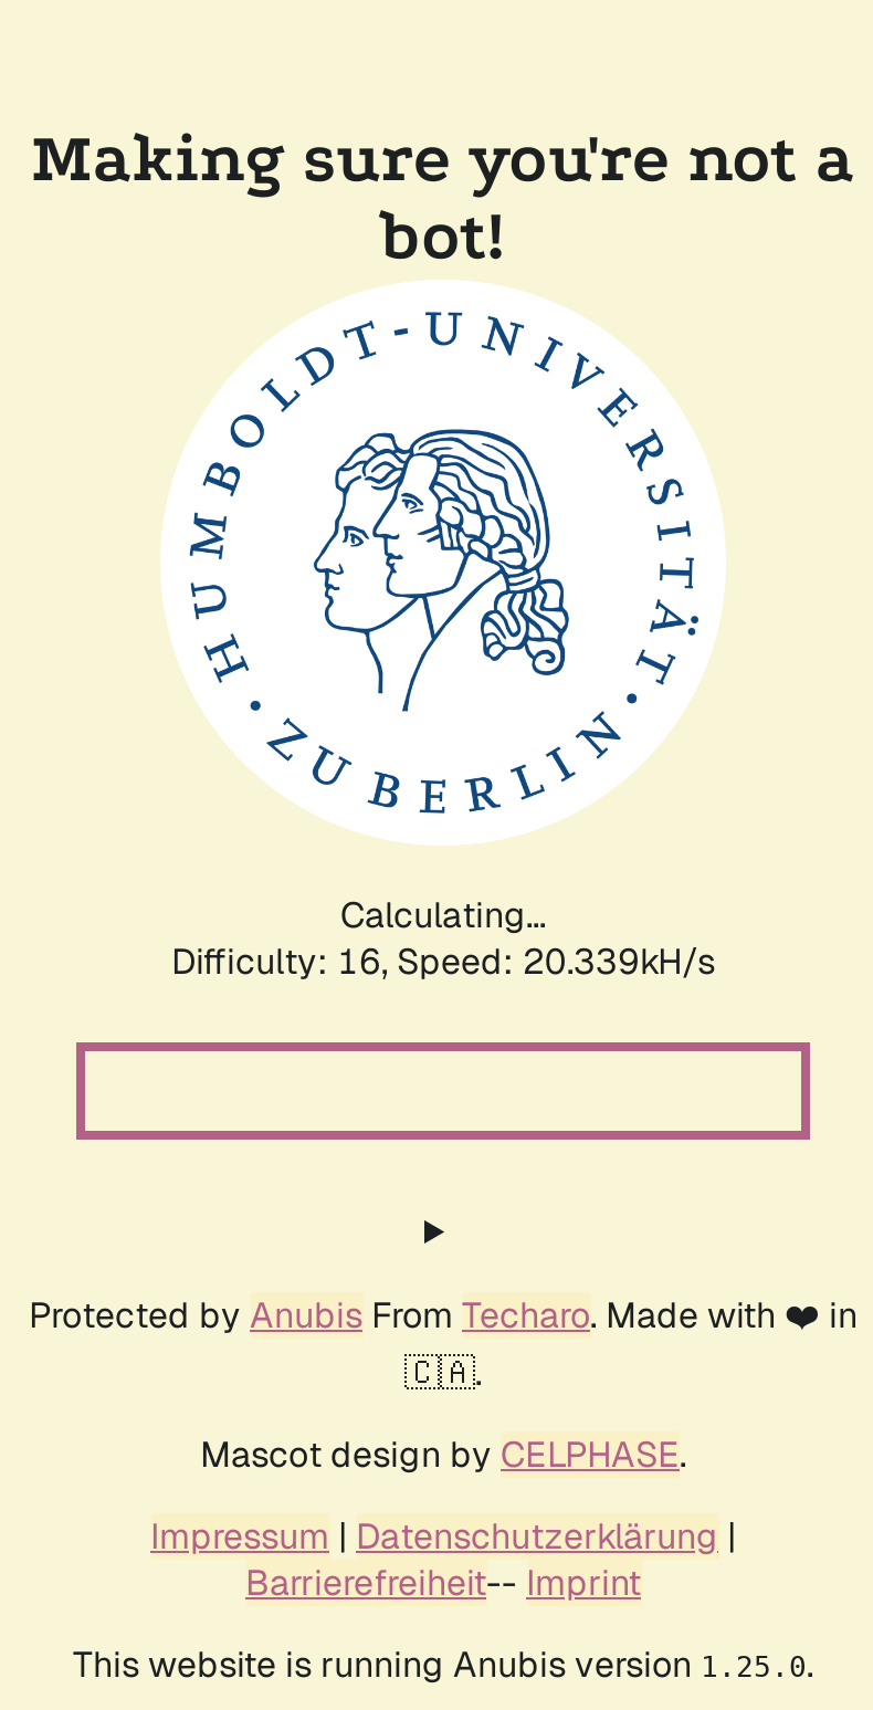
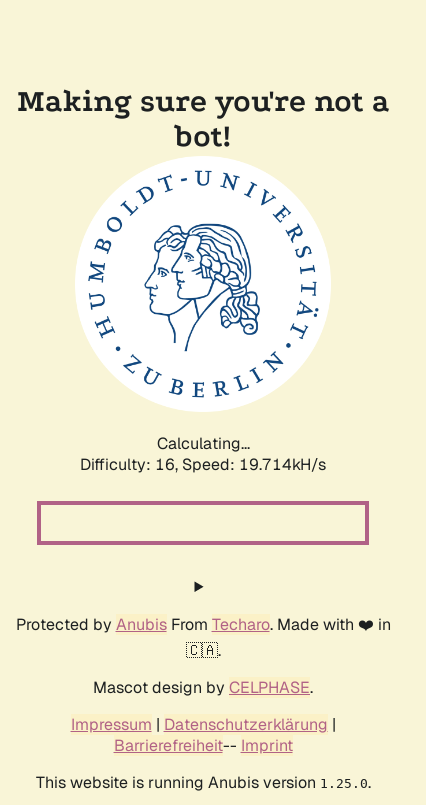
- Difficulty: 16, Speed: 20.339kH/s
+ Difficulty: 16, Speed: 19.714kH/s
